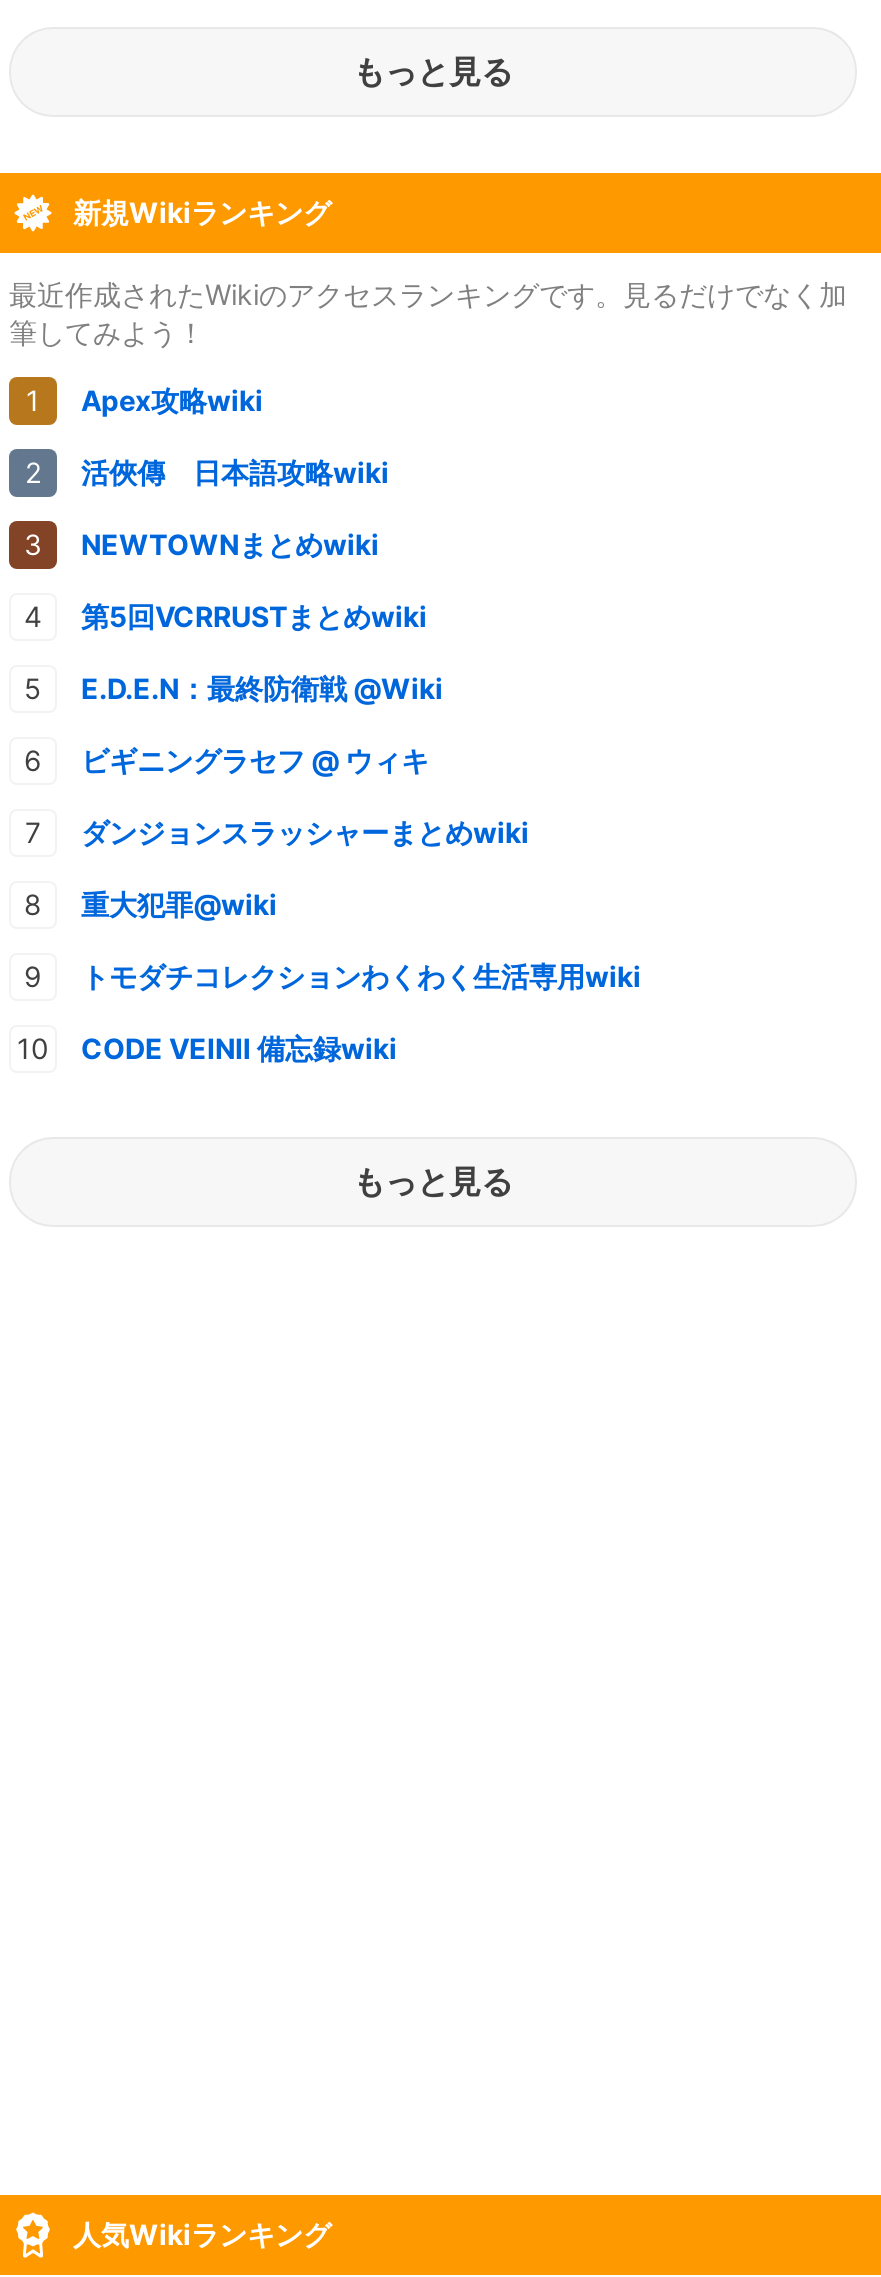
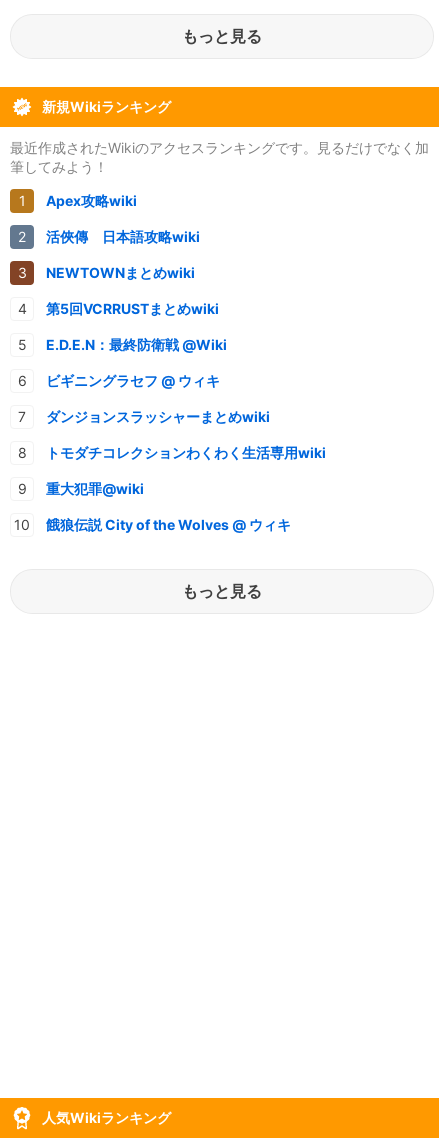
moved down: 重大犯罪@wiki

moved up: トモダチコレクションわくわく生活専用wiki

- CODE VEINⅡ 備忘録wiki
+ 餓狼伝説 City of the Wolves @ ウィキ
